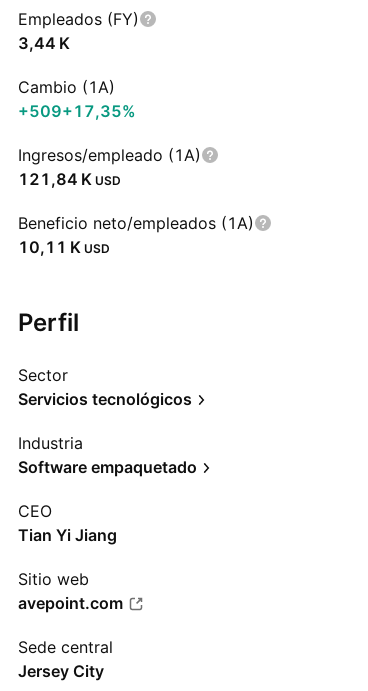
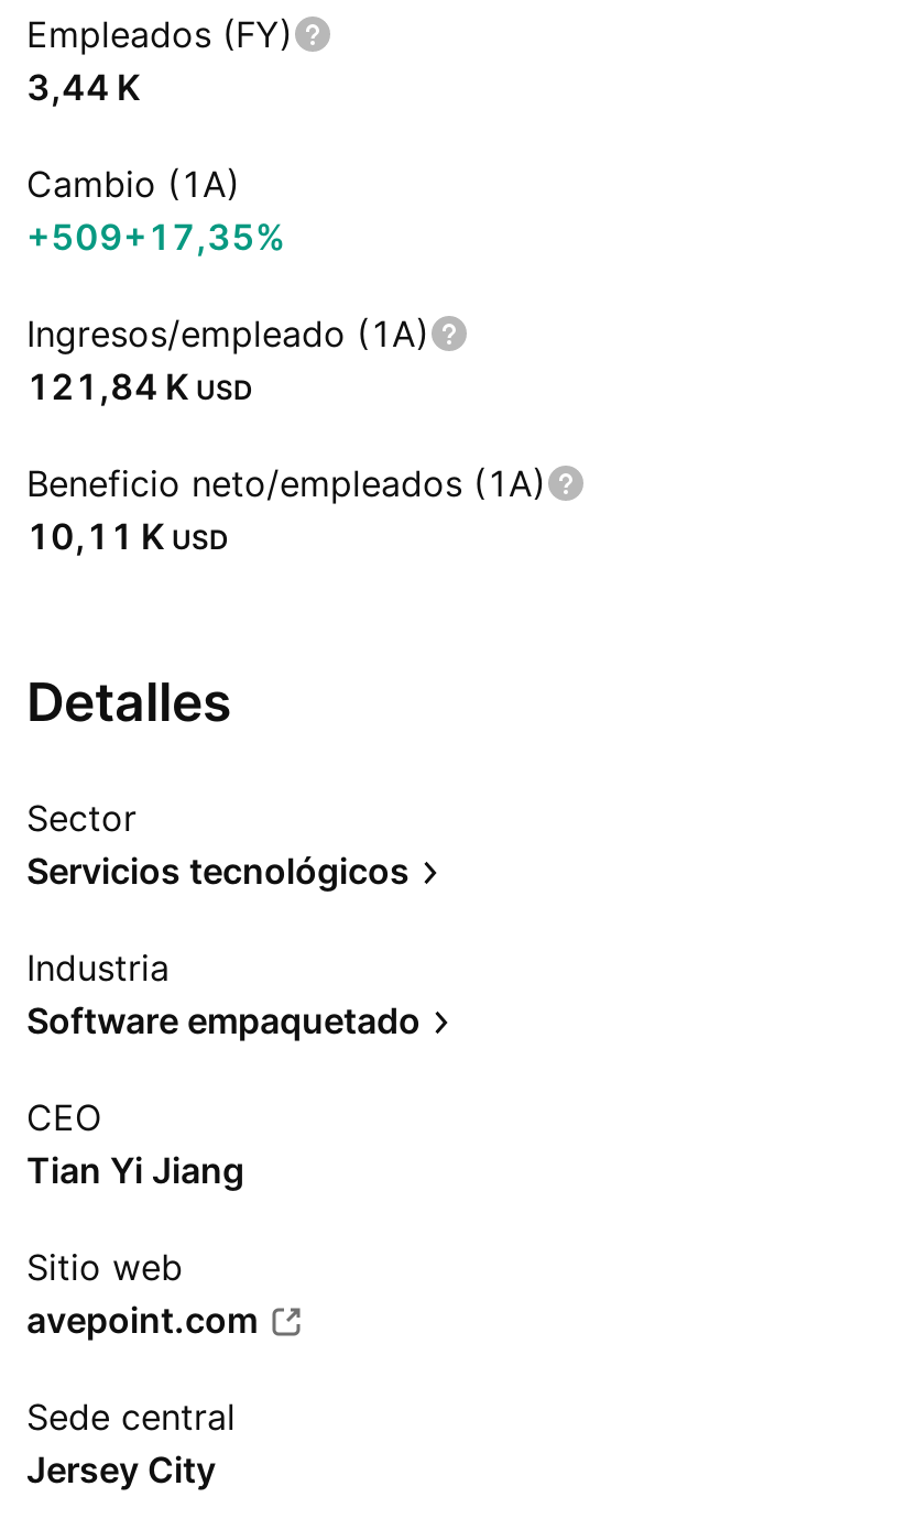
- Perfil
+ Detalles
